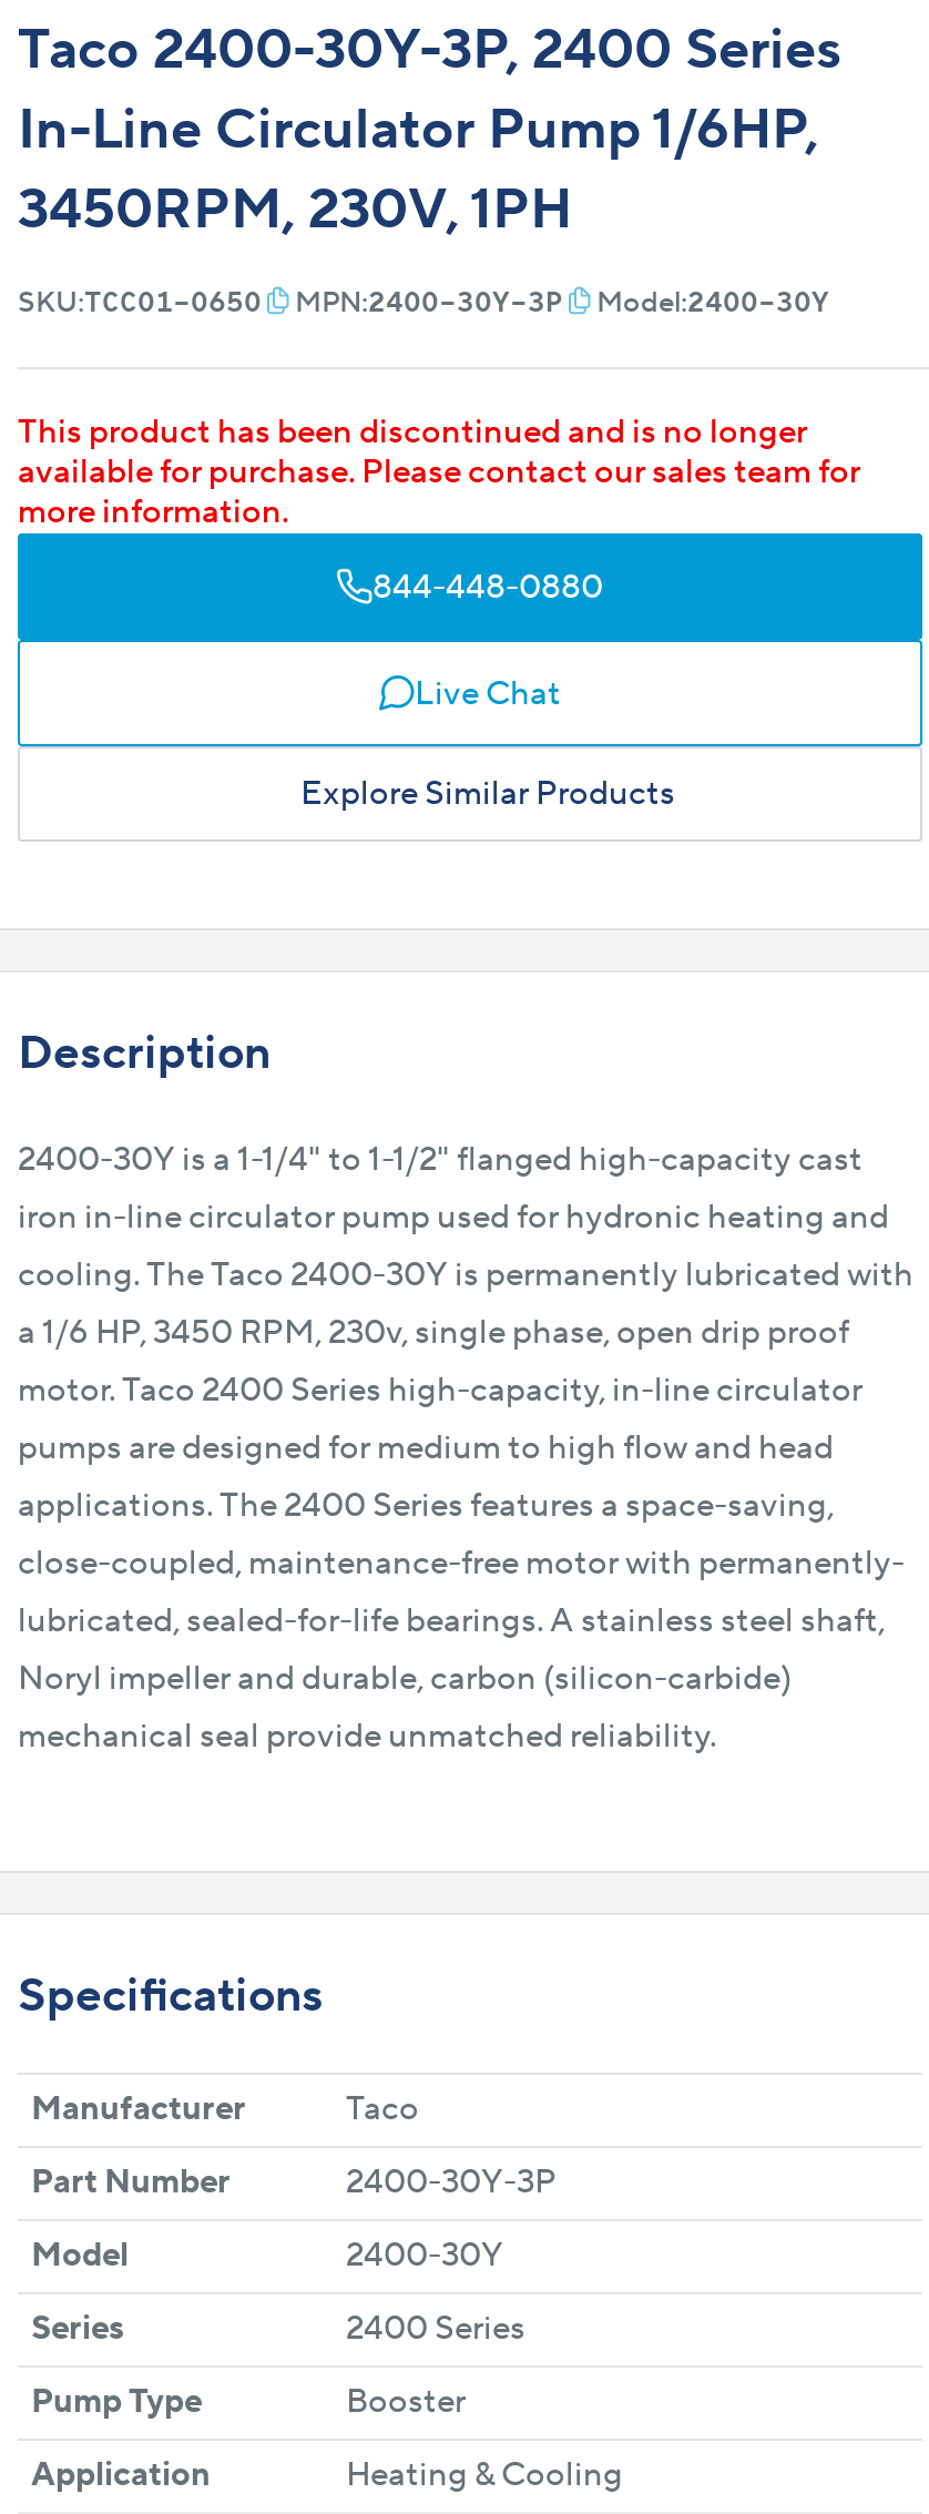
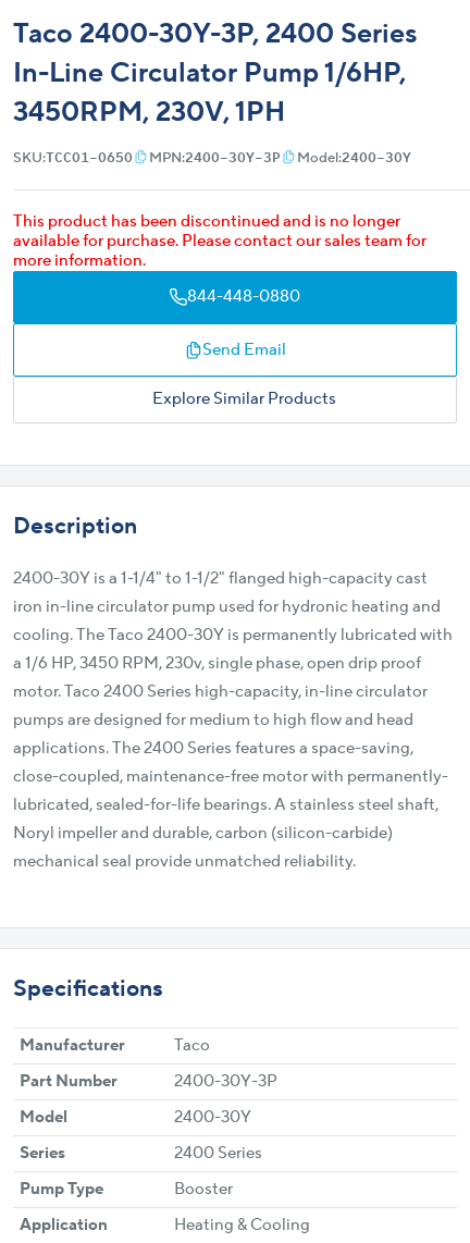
- Live Chat
+ Send Email
